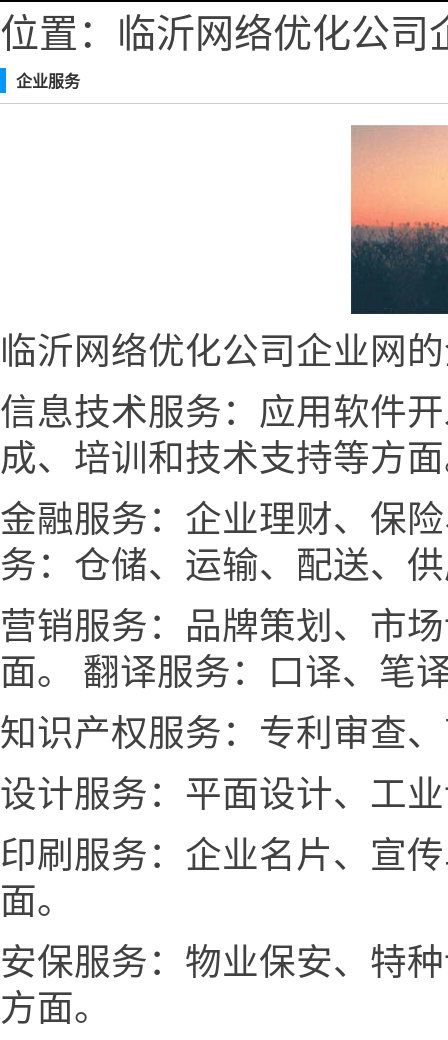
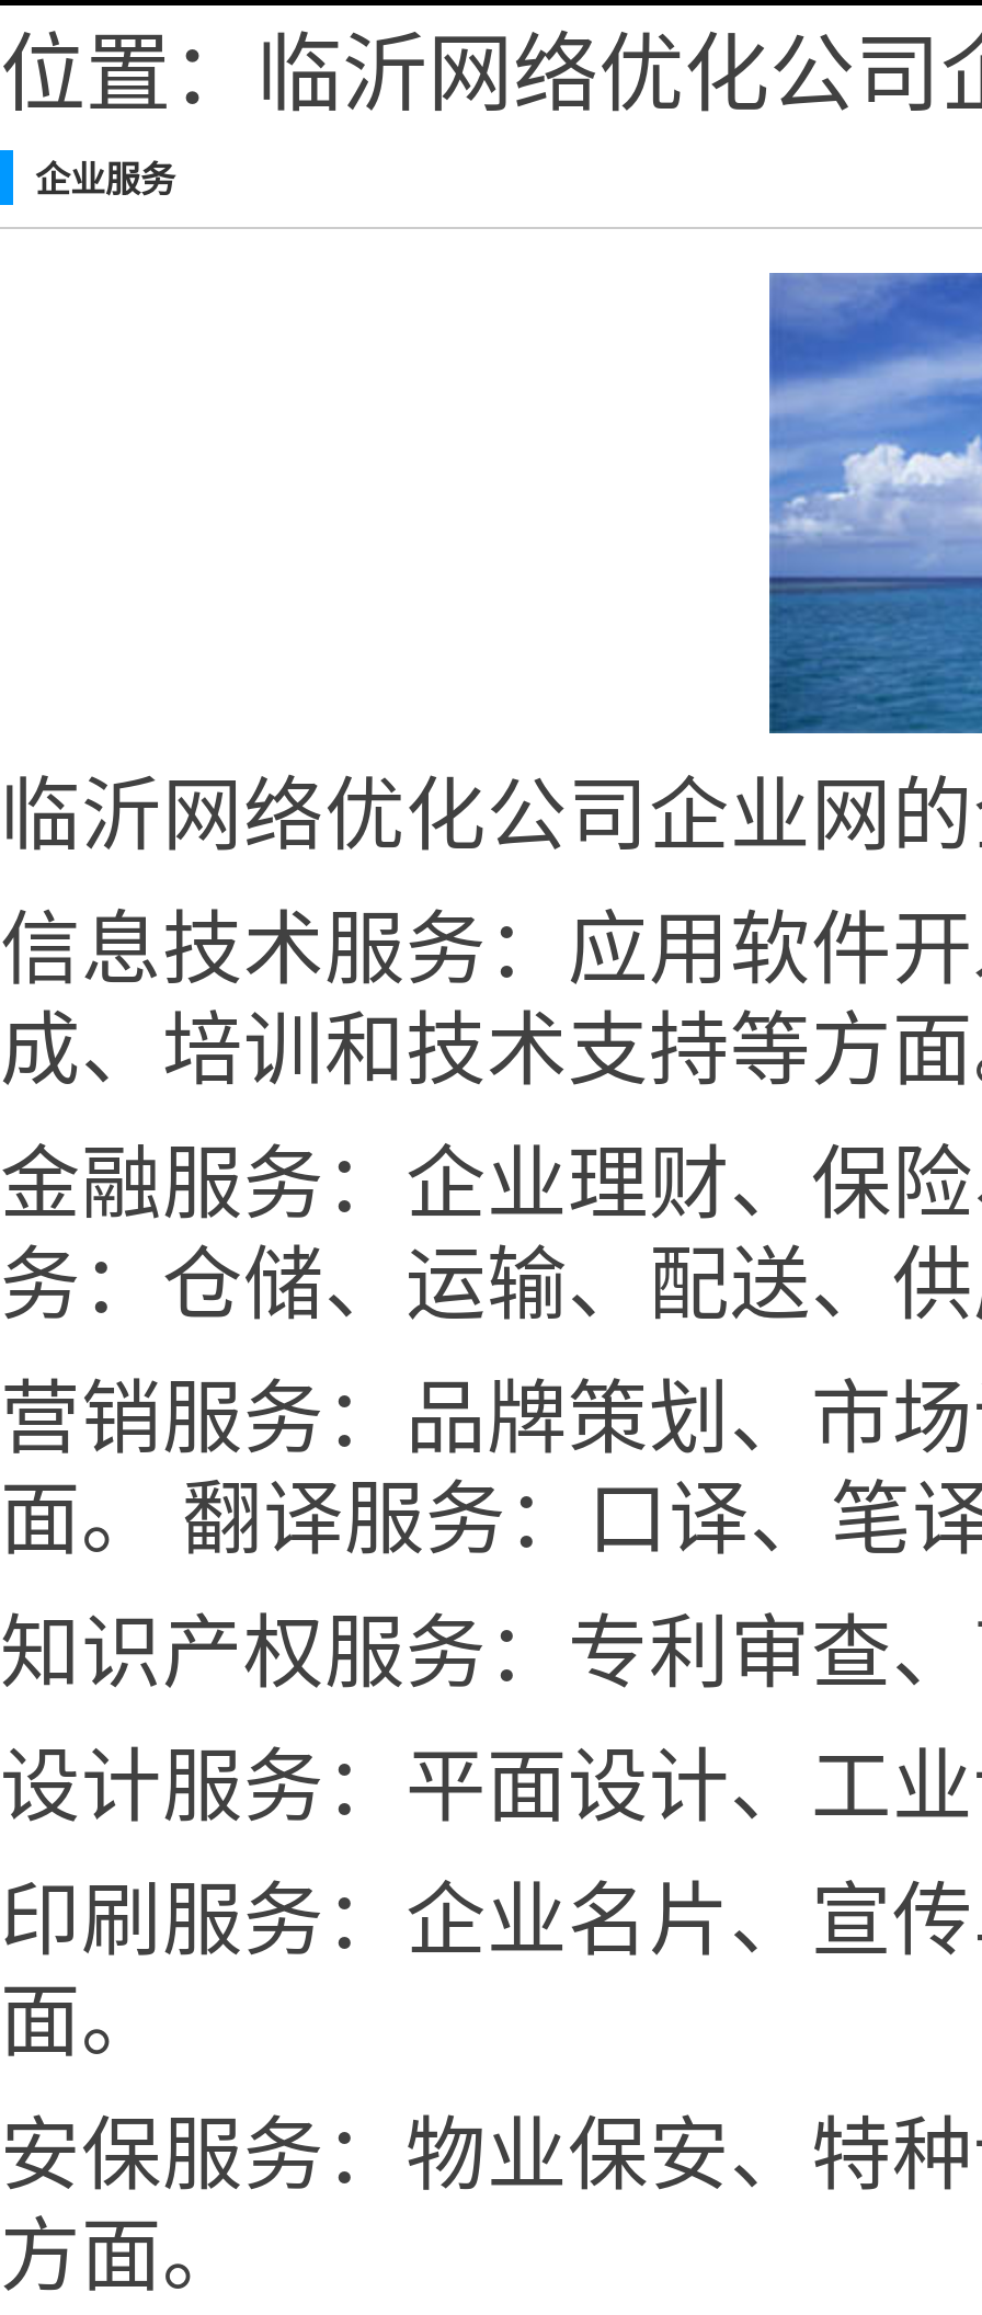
- [image]
+ [image]
